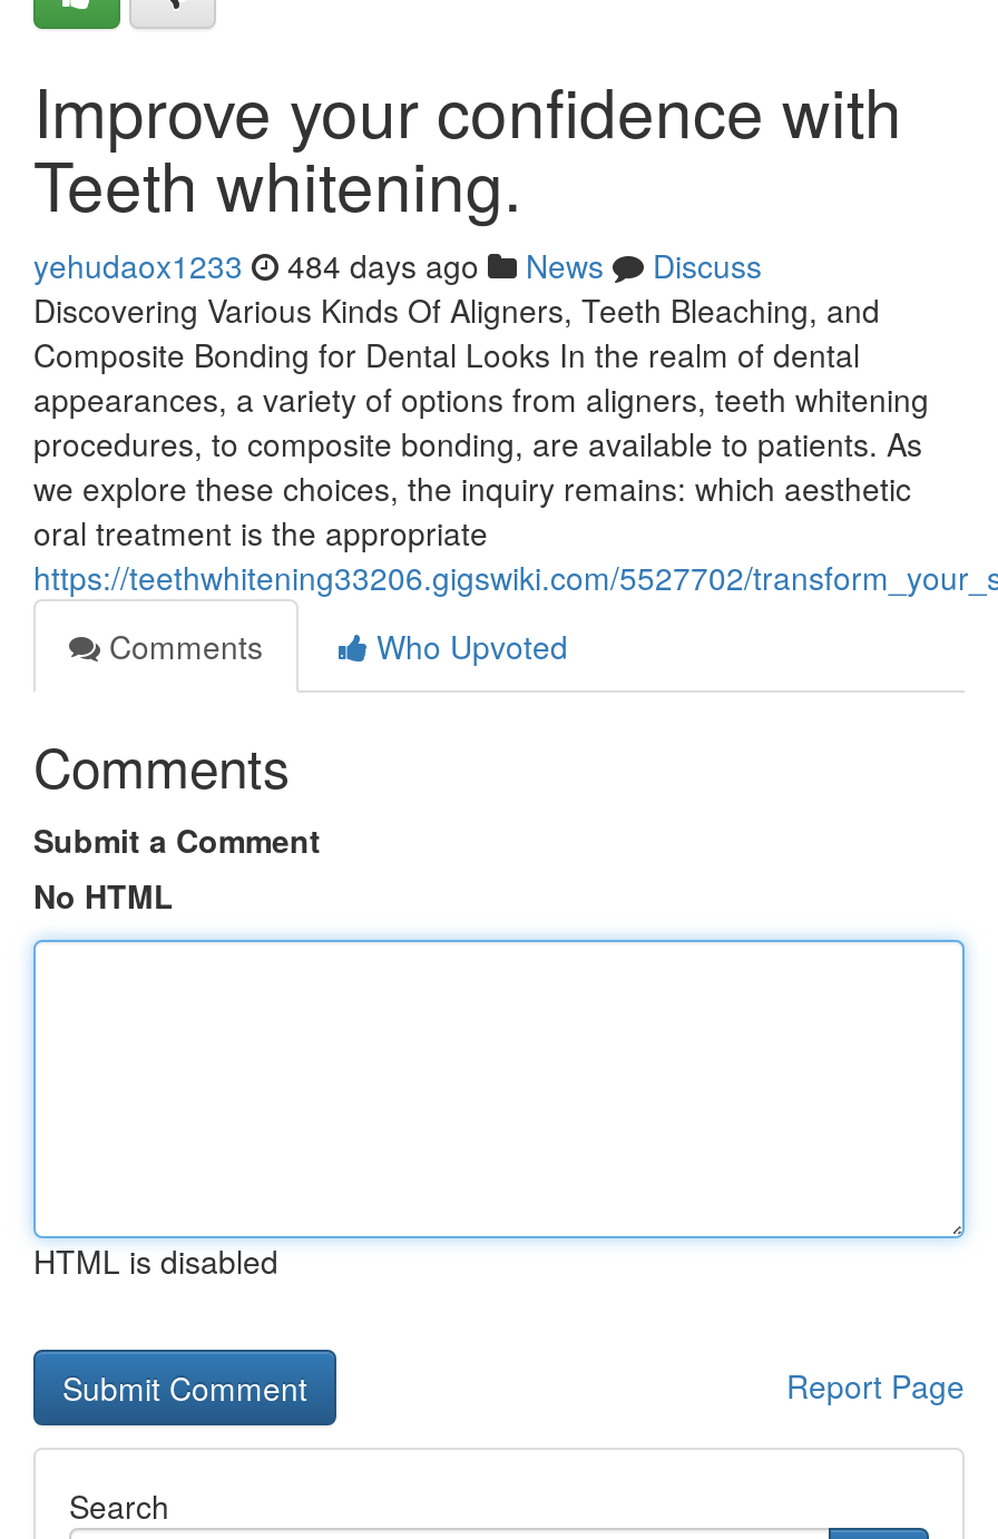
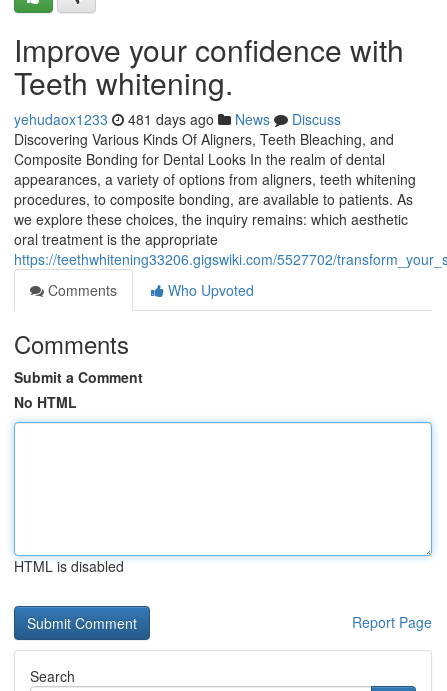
- yehudaox1233 484 days ago News Discuss
+ yehudaox1233 481 days ago News Discuss
